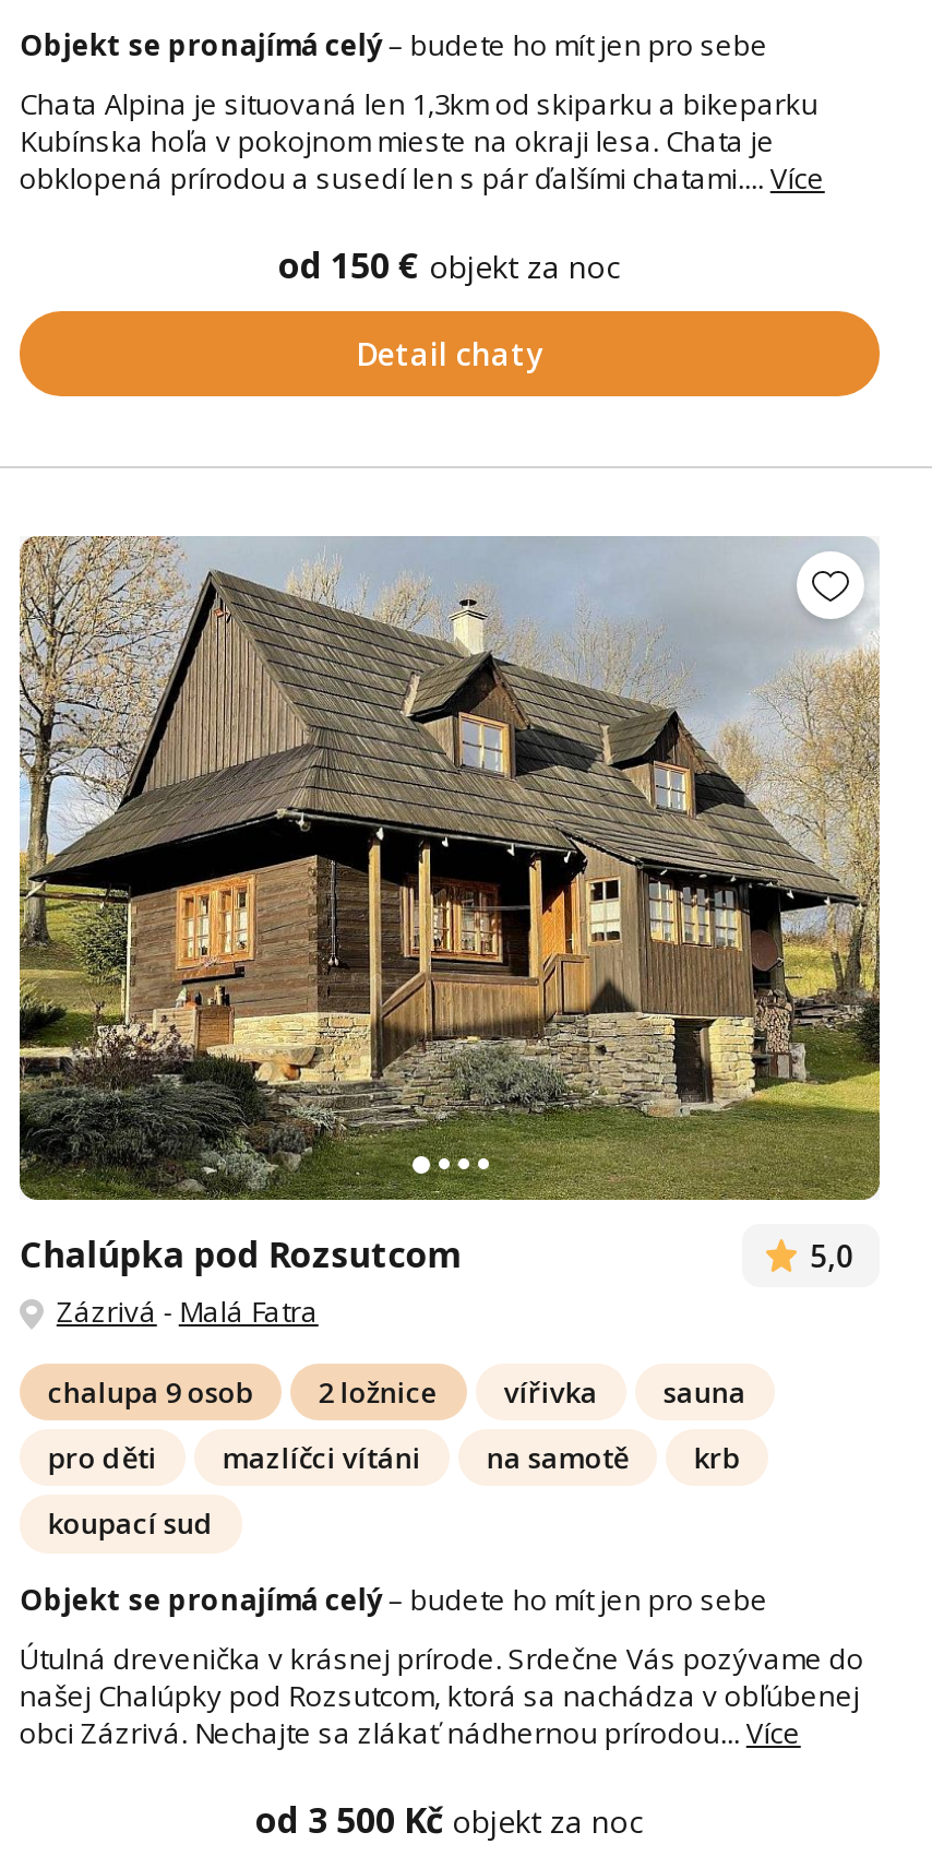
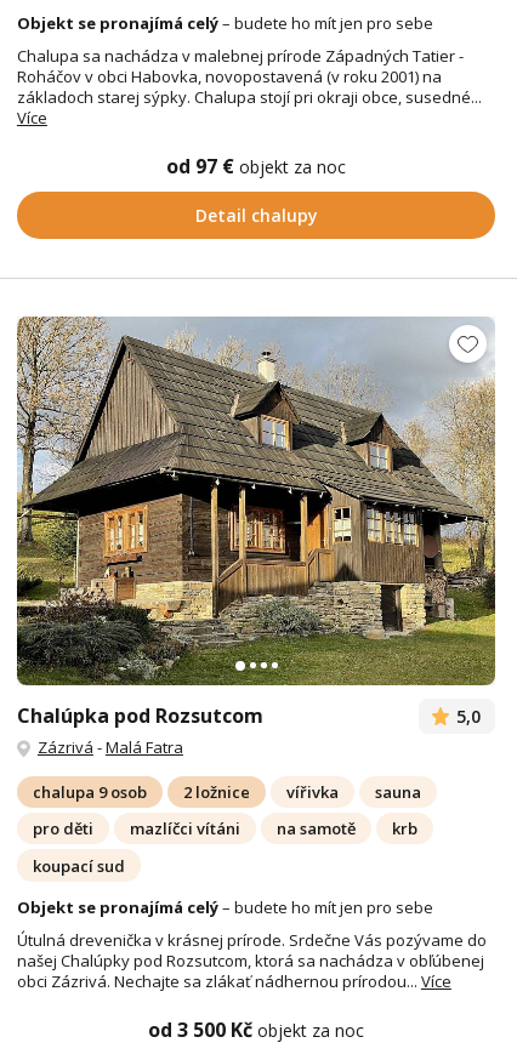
- Chata Alpina je situovaná len 1,3km od skiparku a bikeparku
- Kubínska hoľa v pokojnom mieste na okraji lesa. Chata je
- obklopená prírodou a susedí len s pár ďalšími chatami.... Více
+ Chalupa sa nachádza v malebnej prírode Západných Tatier -
+ Roháčov v obci Habovka, novopostavená (v roku 2001) na
+ základoch starej sýpky. Chalupa stojí pri okraji obce, susedné...
+ Více

- od 150 €objekt za noc
+ od 97 €objekt za noc

- Detail chaty
+ Detail chalupy
